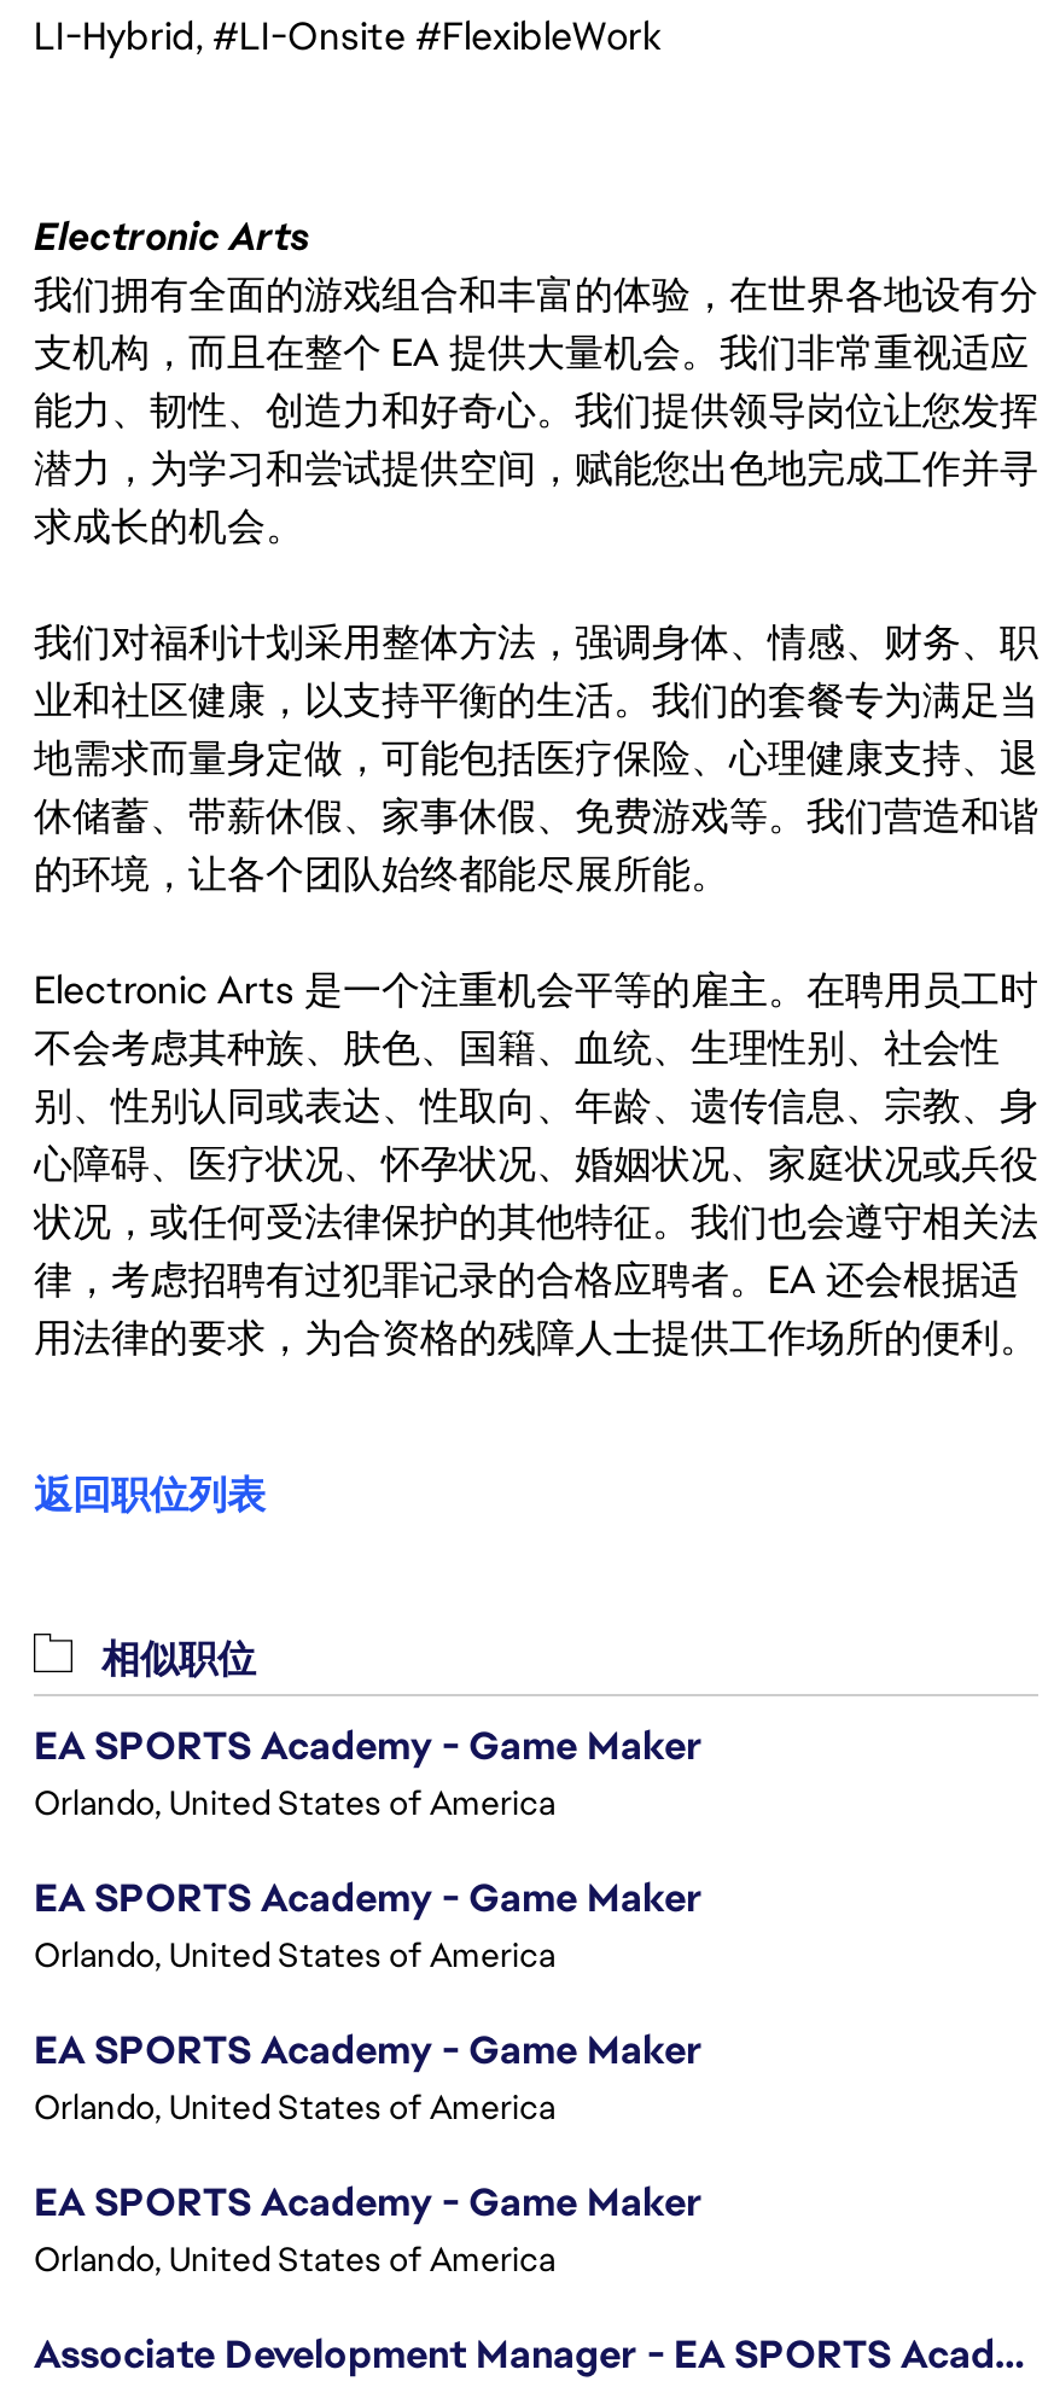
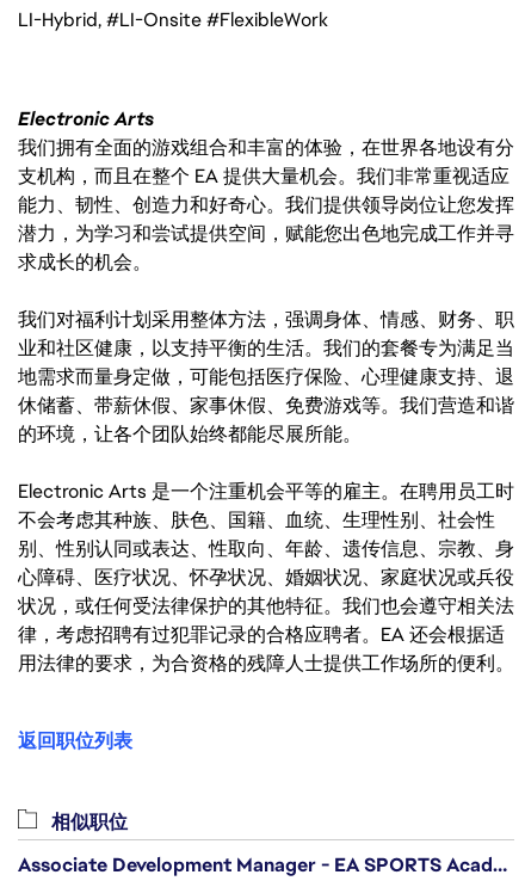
- EA SPORTS Academy - Game Maker
- Orlando, United States of America
- EA SPORTS Academy - Game Maker
- Orlando, United States of America
- EA SPORTS Academy - Game Maker
- Orlando, United States of America
- EA SPORTS Academy - Game Maker
- Orlando, United States of America
